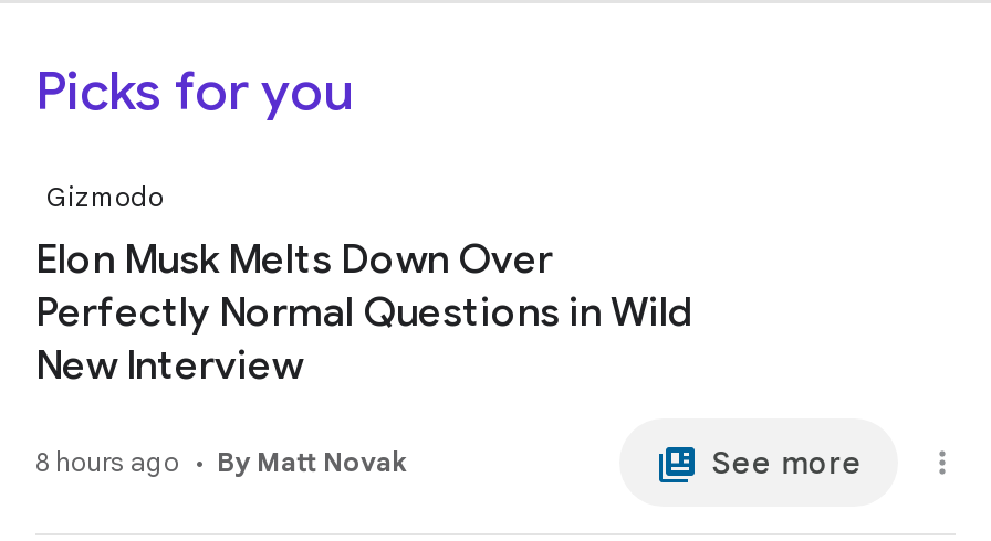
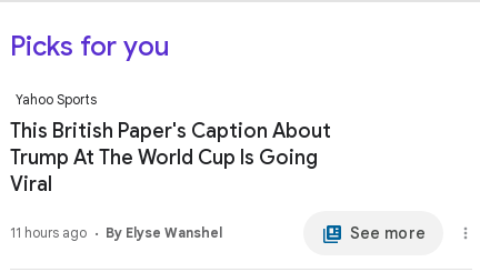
- Gizmodo
- Elon Musk Melts Down Over
- Perfectly Normal Questions in Wild
- New Interview
+ Yahoo Sports
+ This British Paper's Caption About
+ Trump At The World Cup Is Going
+ Viral

- 8 hours ago
- By Matt Novak
+ 11 hours ago
+ By Elyse Wanshel
